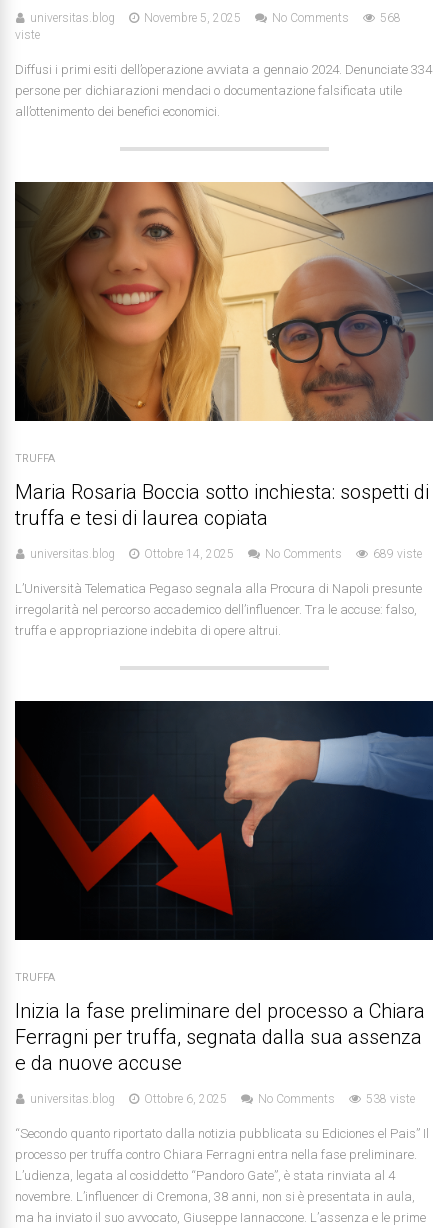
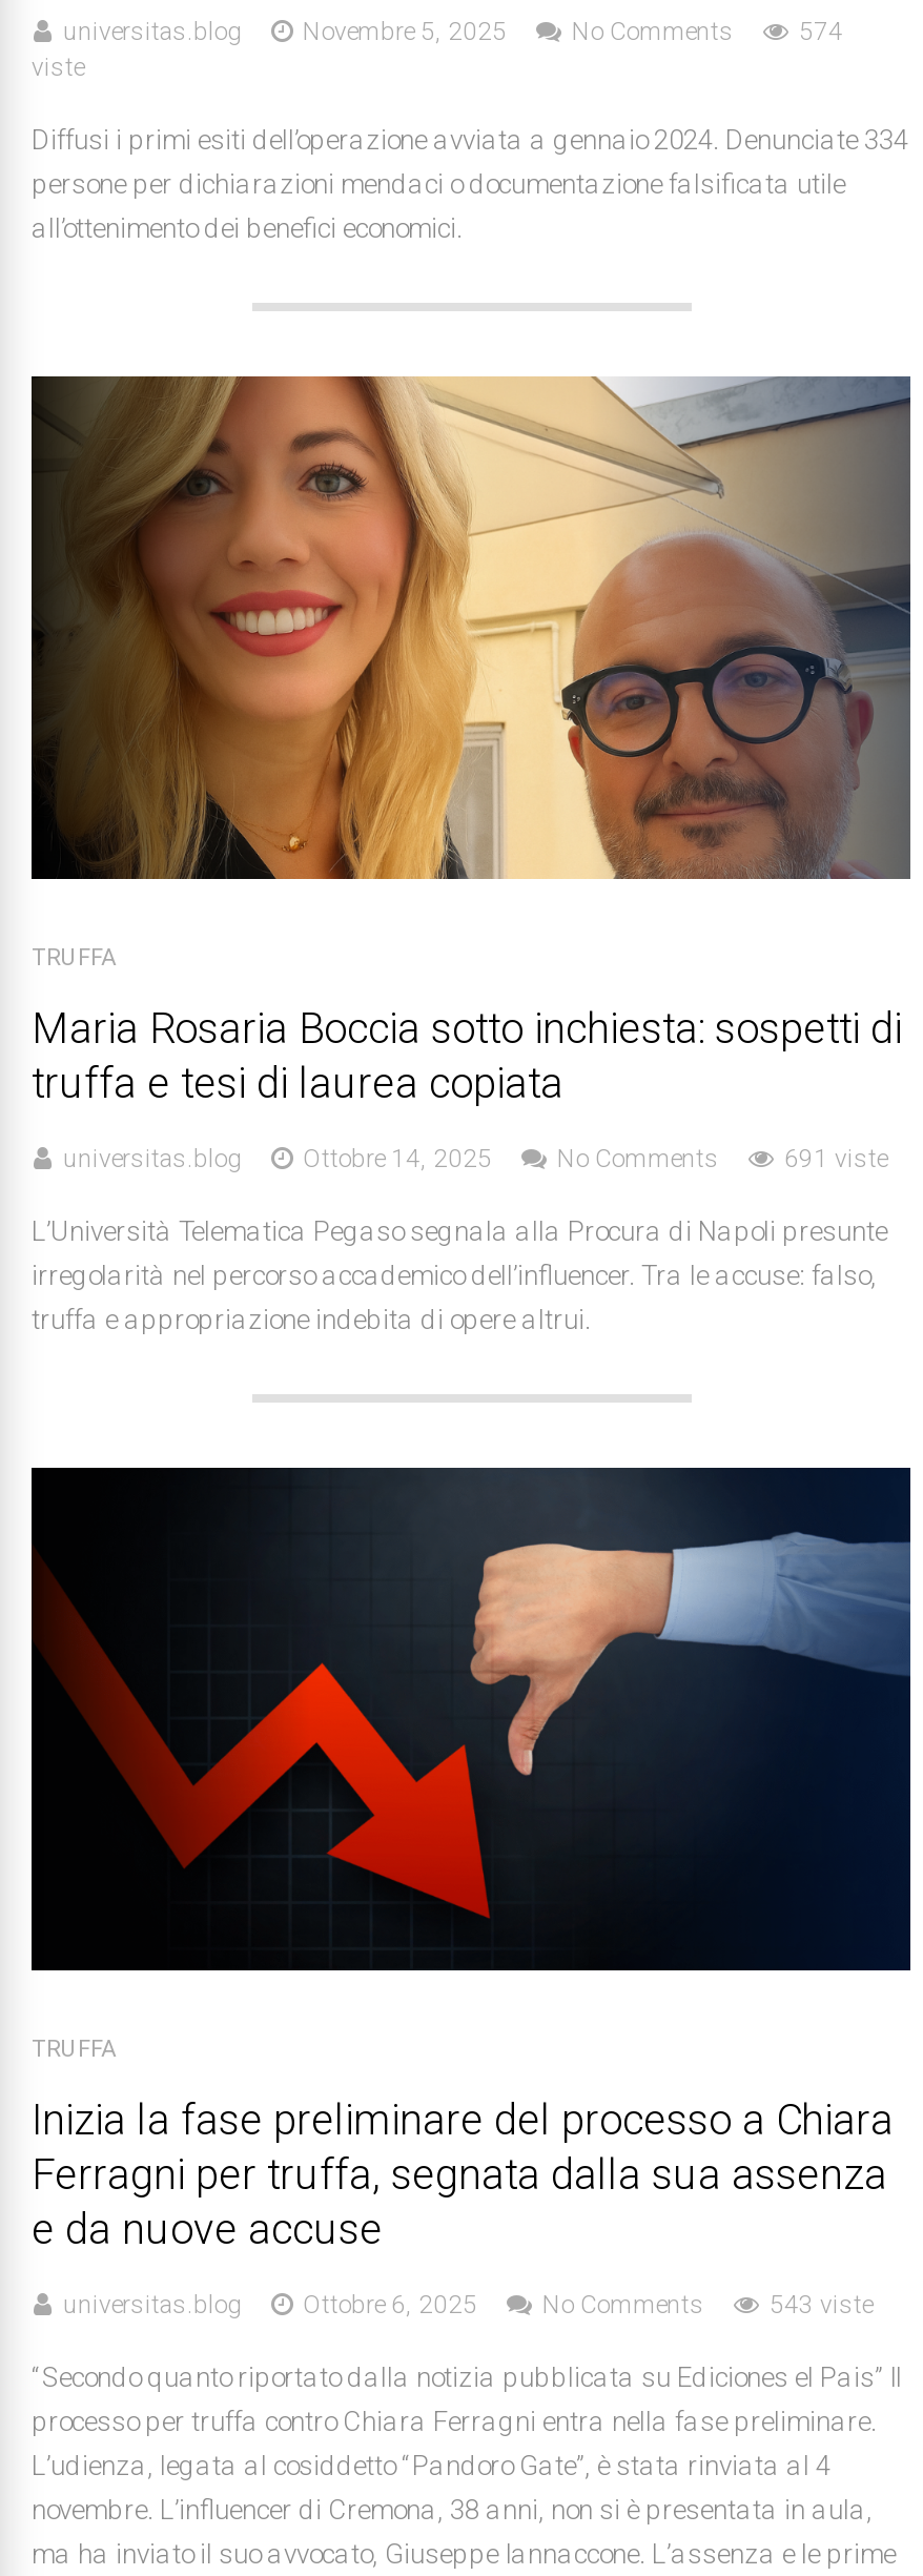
- 568
+ 574

- 689 viste
+ 691 viste

- 538 viste
+ 543 viste
